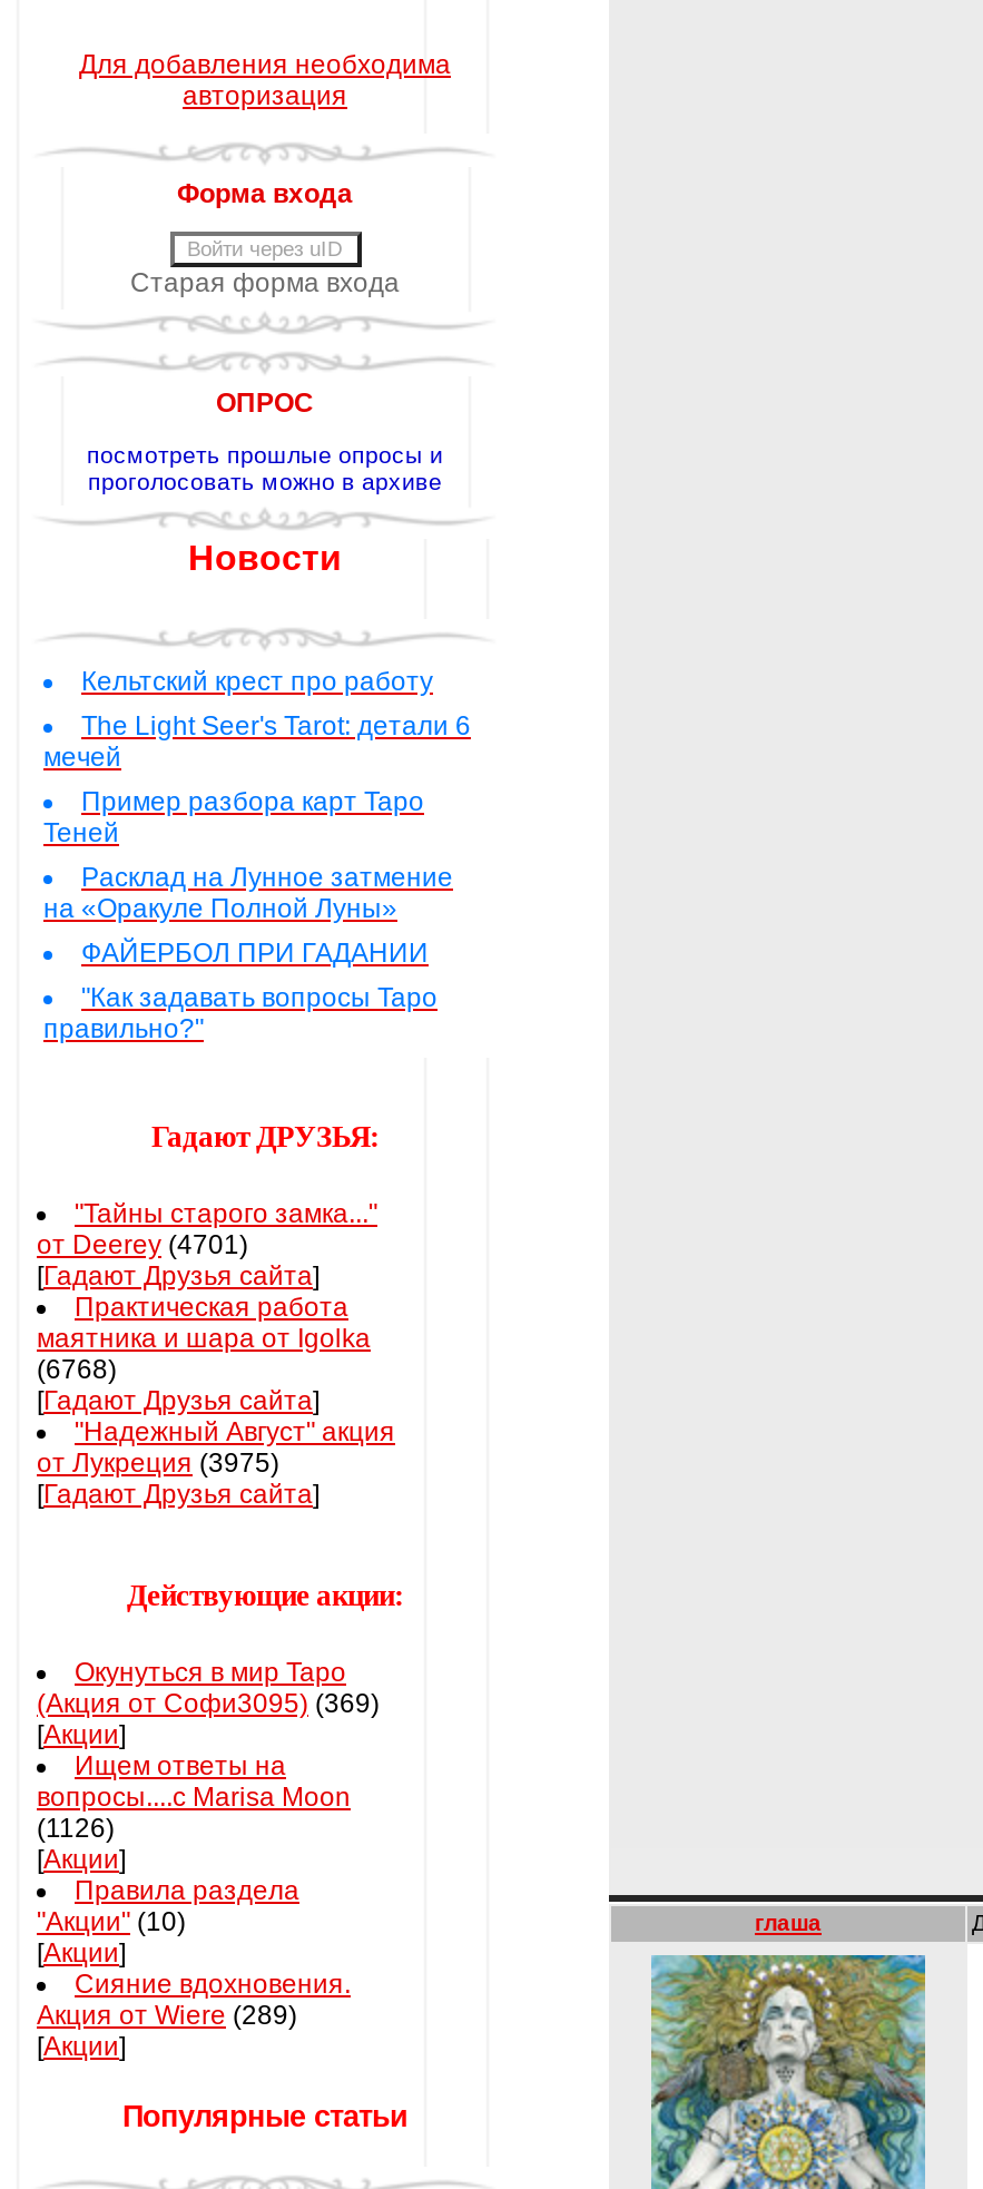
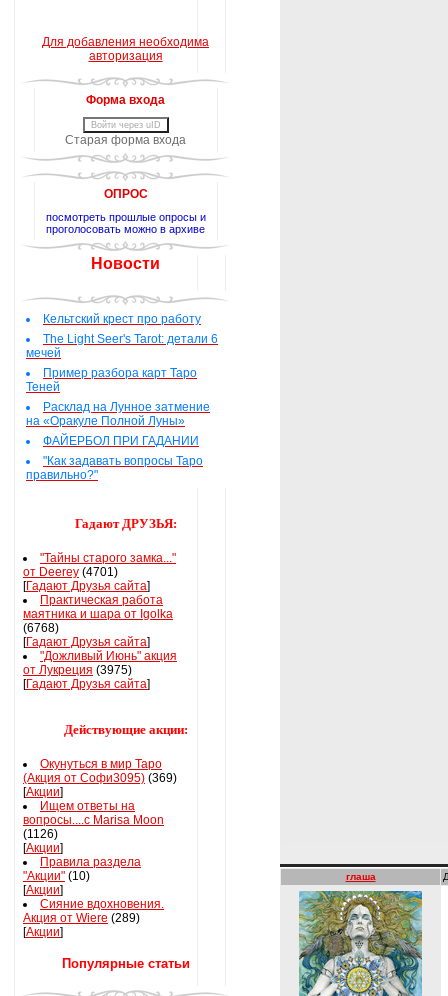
- "Надежный Август" акция
+ "Дожливый Июнь" акция
